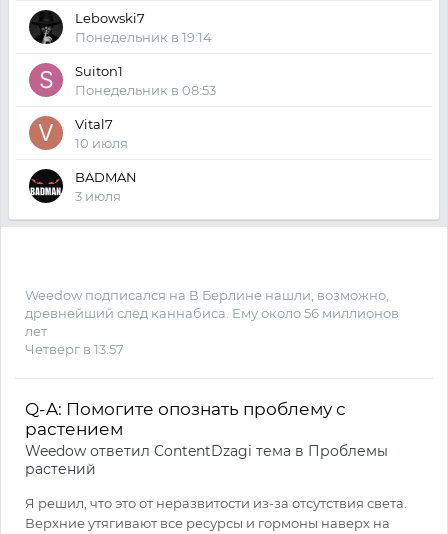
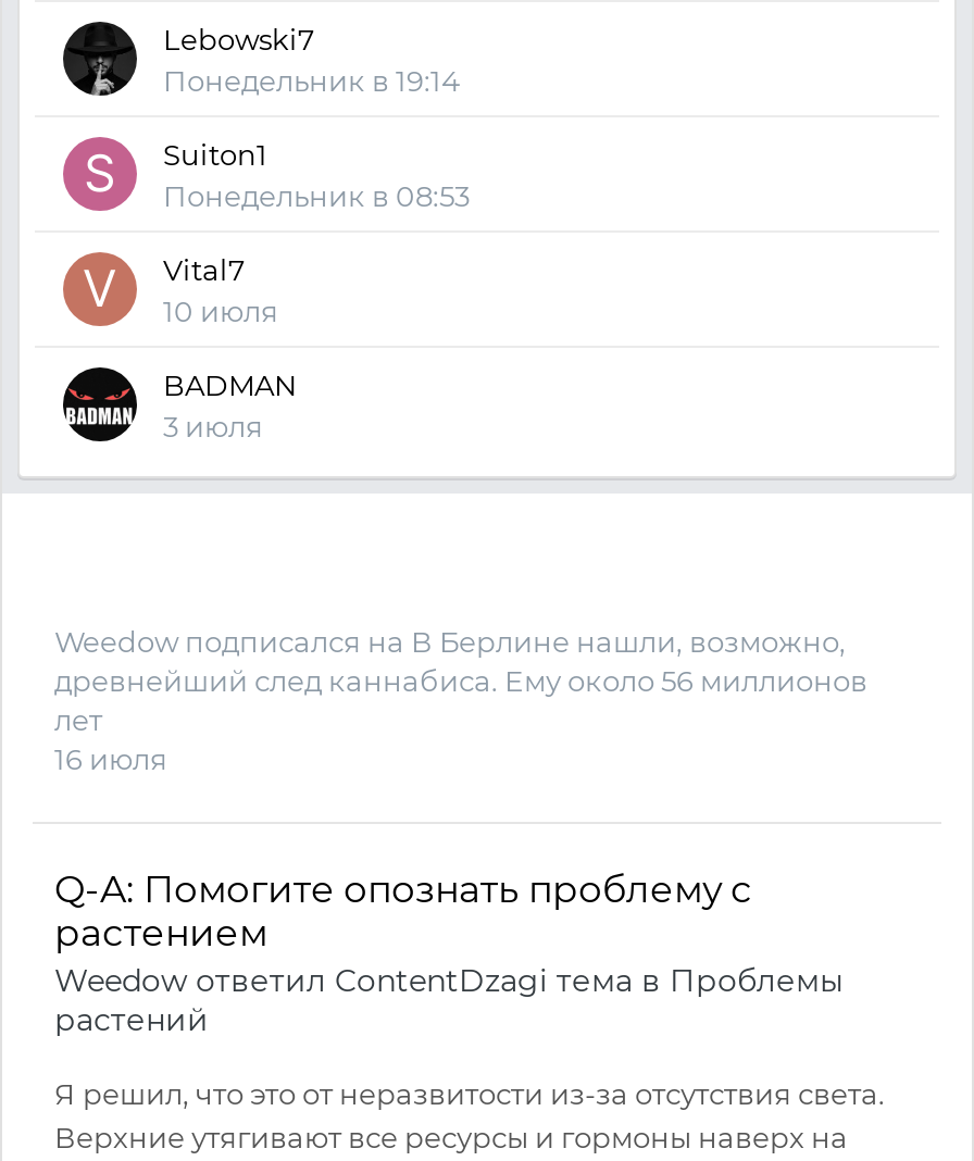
- Четверг в 13:57
+ 16 июля
